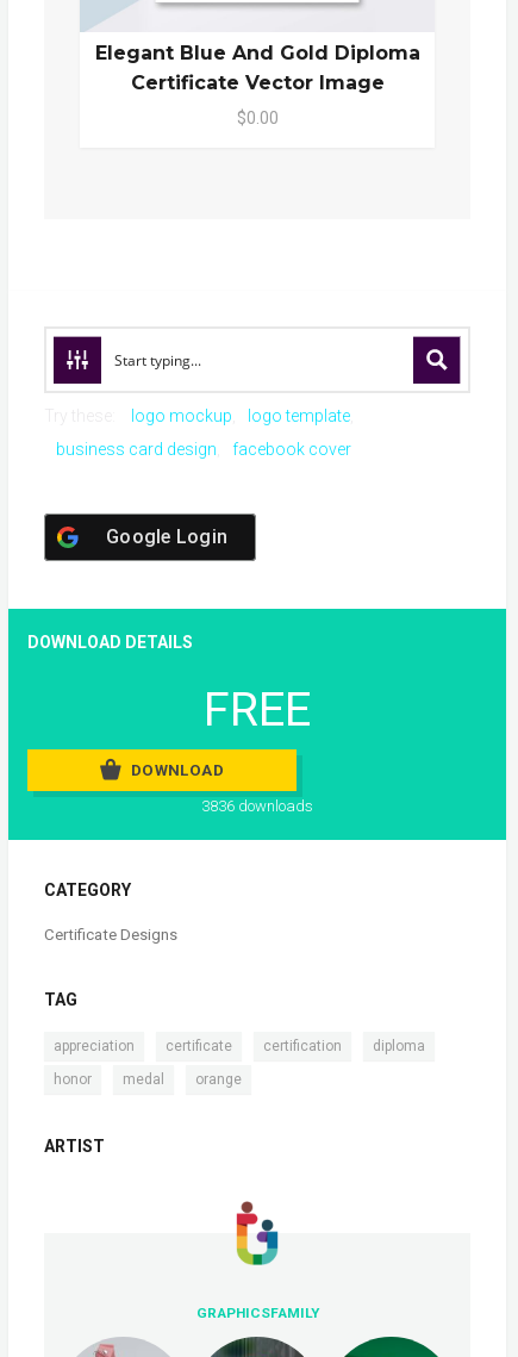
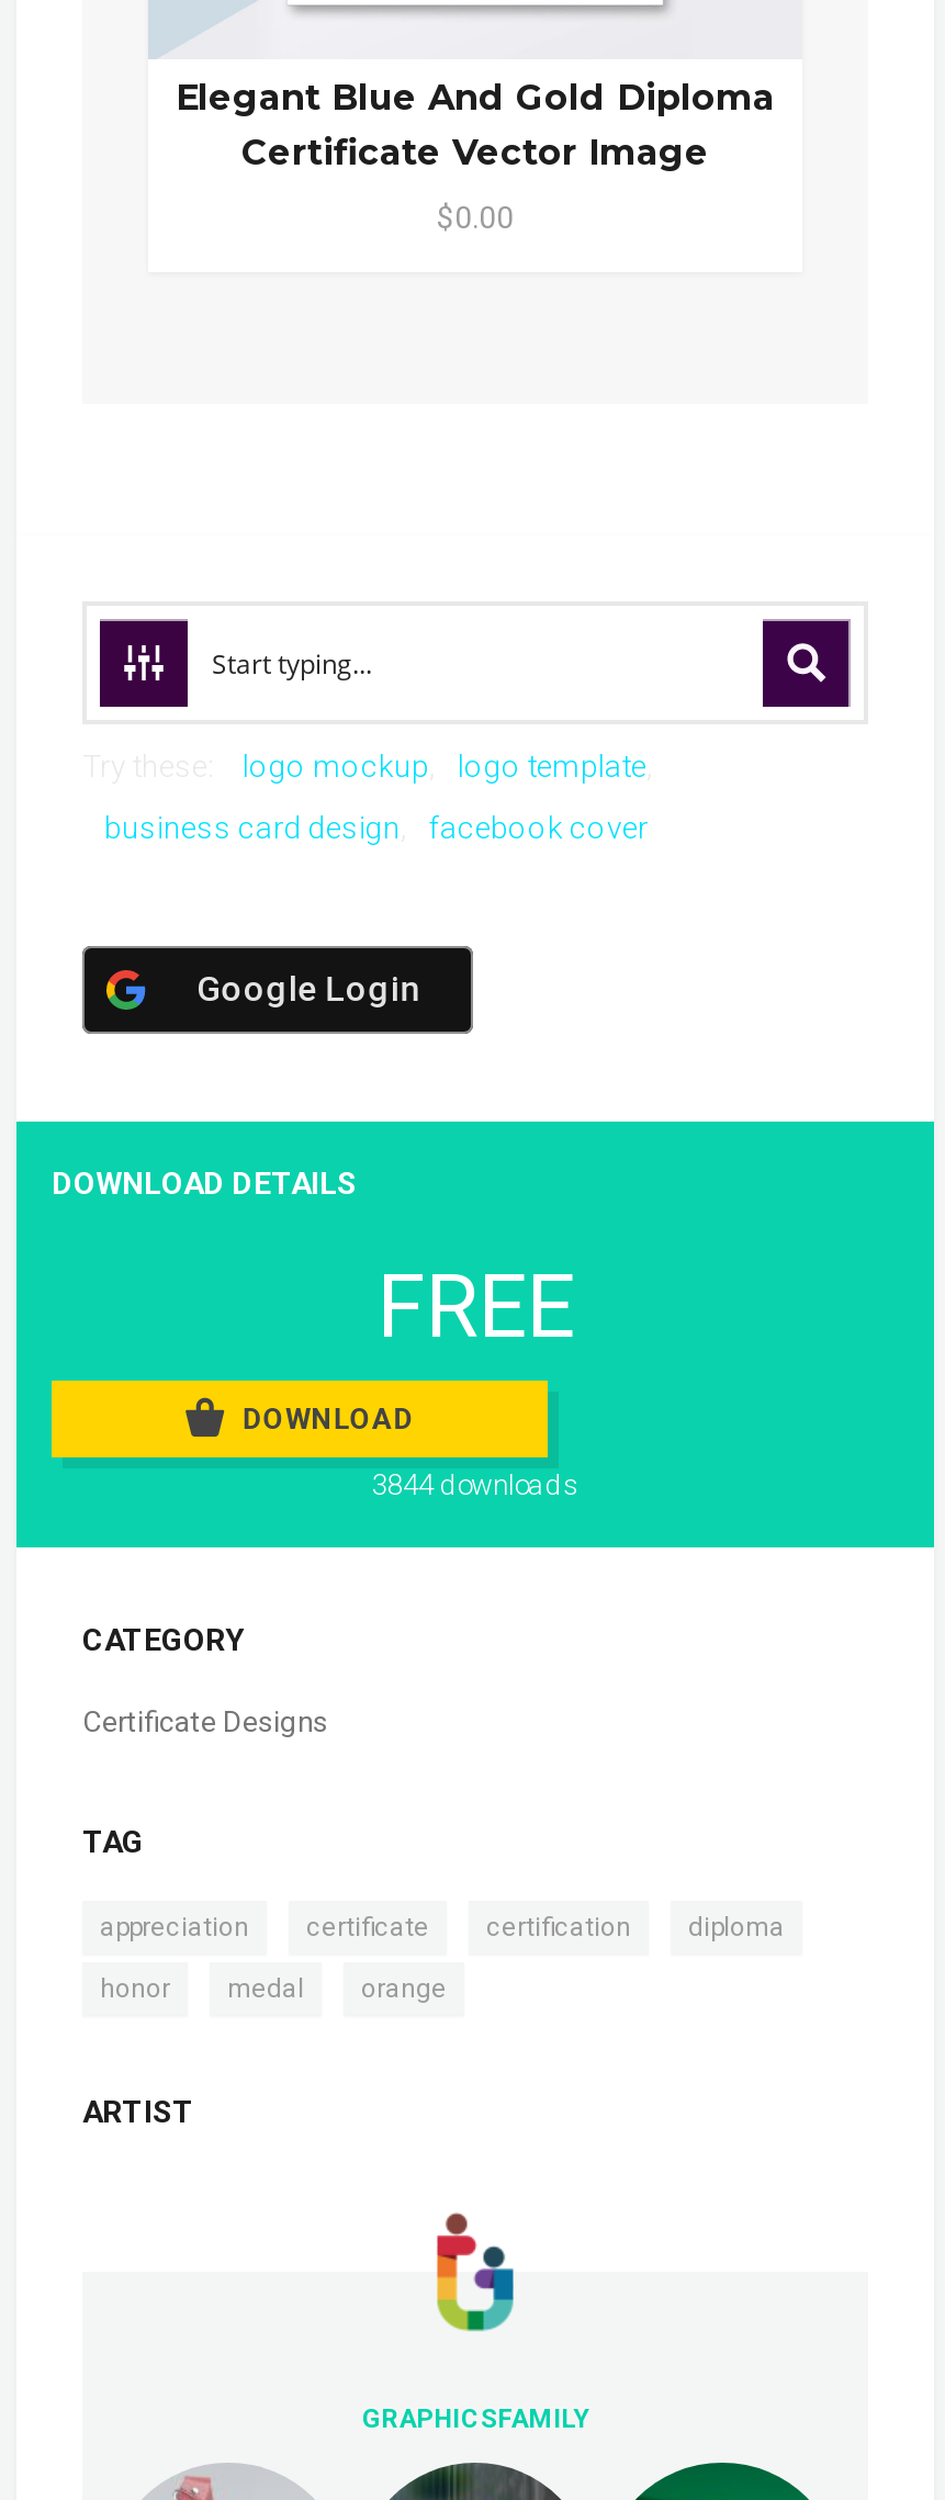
- 3836 downloads
+ 3844 downloads
